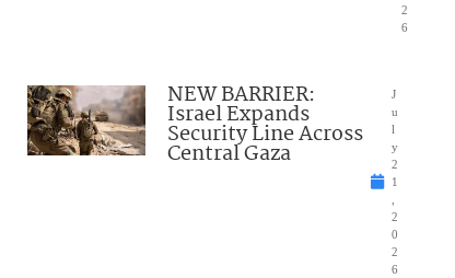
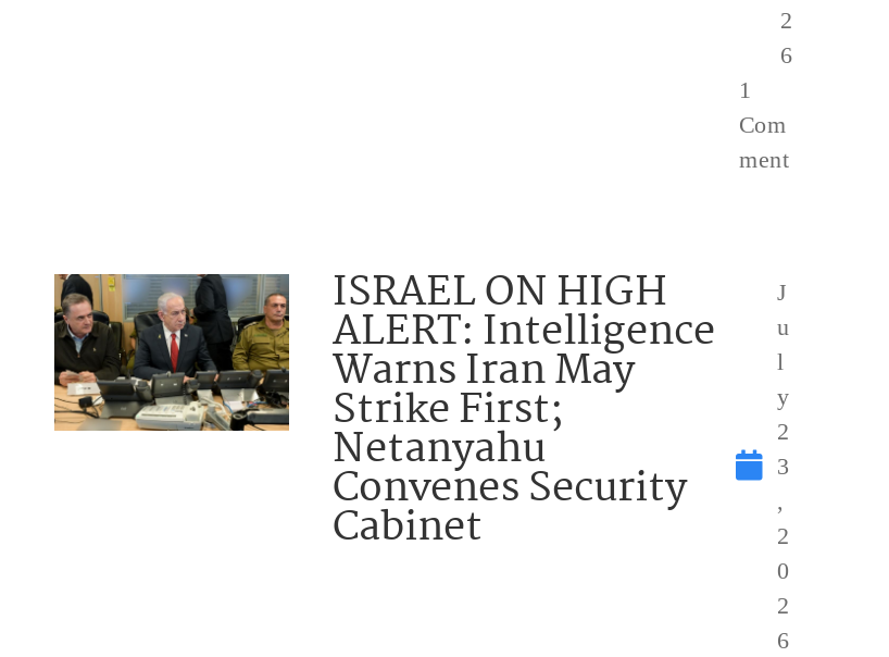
- [image]
- NEW BARRIER:
- Israel Expands
- Security Line Across
- Central Gaza
+ [image]
+ 1
+ Com
+ ment
+ ISRAEL ON HIGH
+ ALERT: Intelligence
+ Warns Iran May
+ Strike First;
+ Netanyahu
+ Convenes Security
+ Cabinet

- 1
+ 3
